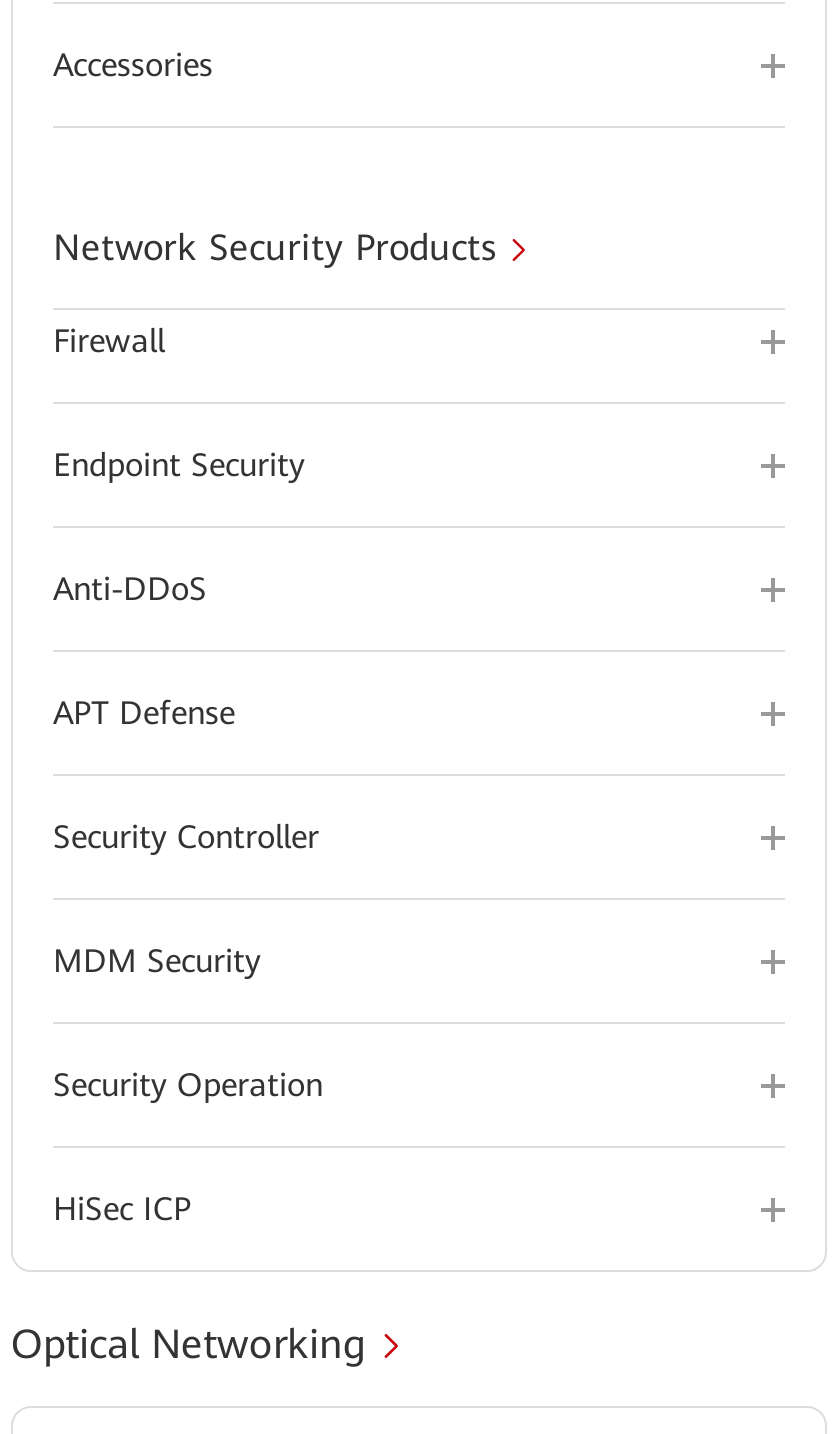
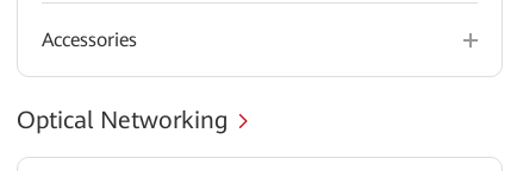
- Network Security Products
- Firewall
- Endpoint Security
- Anti-DDoS
- APT Defense
- Security Controller
- MDM Security
- Security Operation
- HiSec ICP
